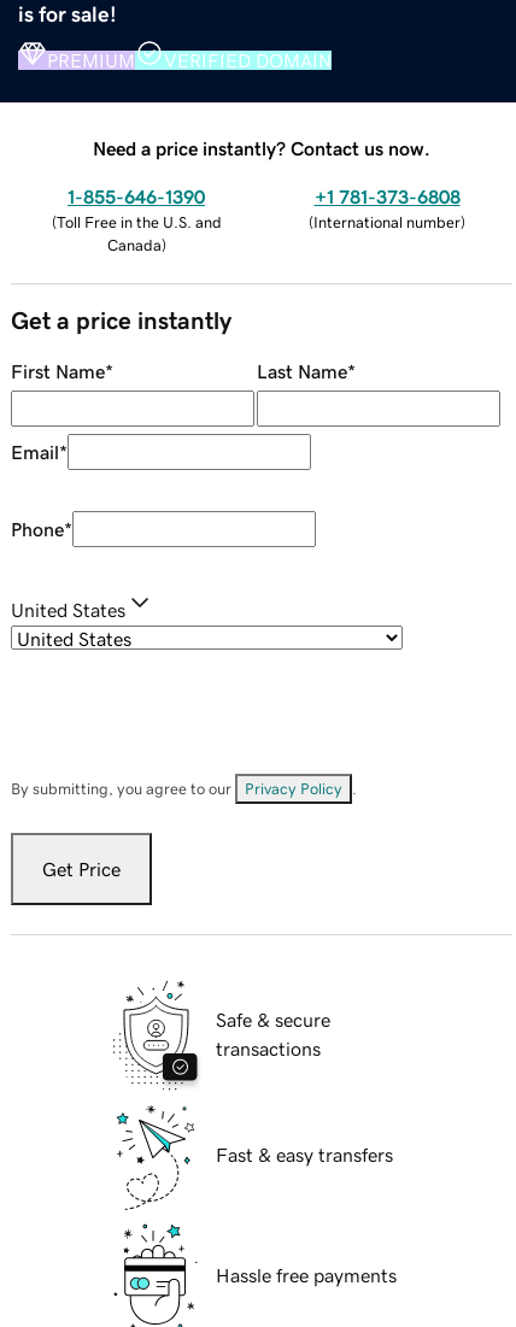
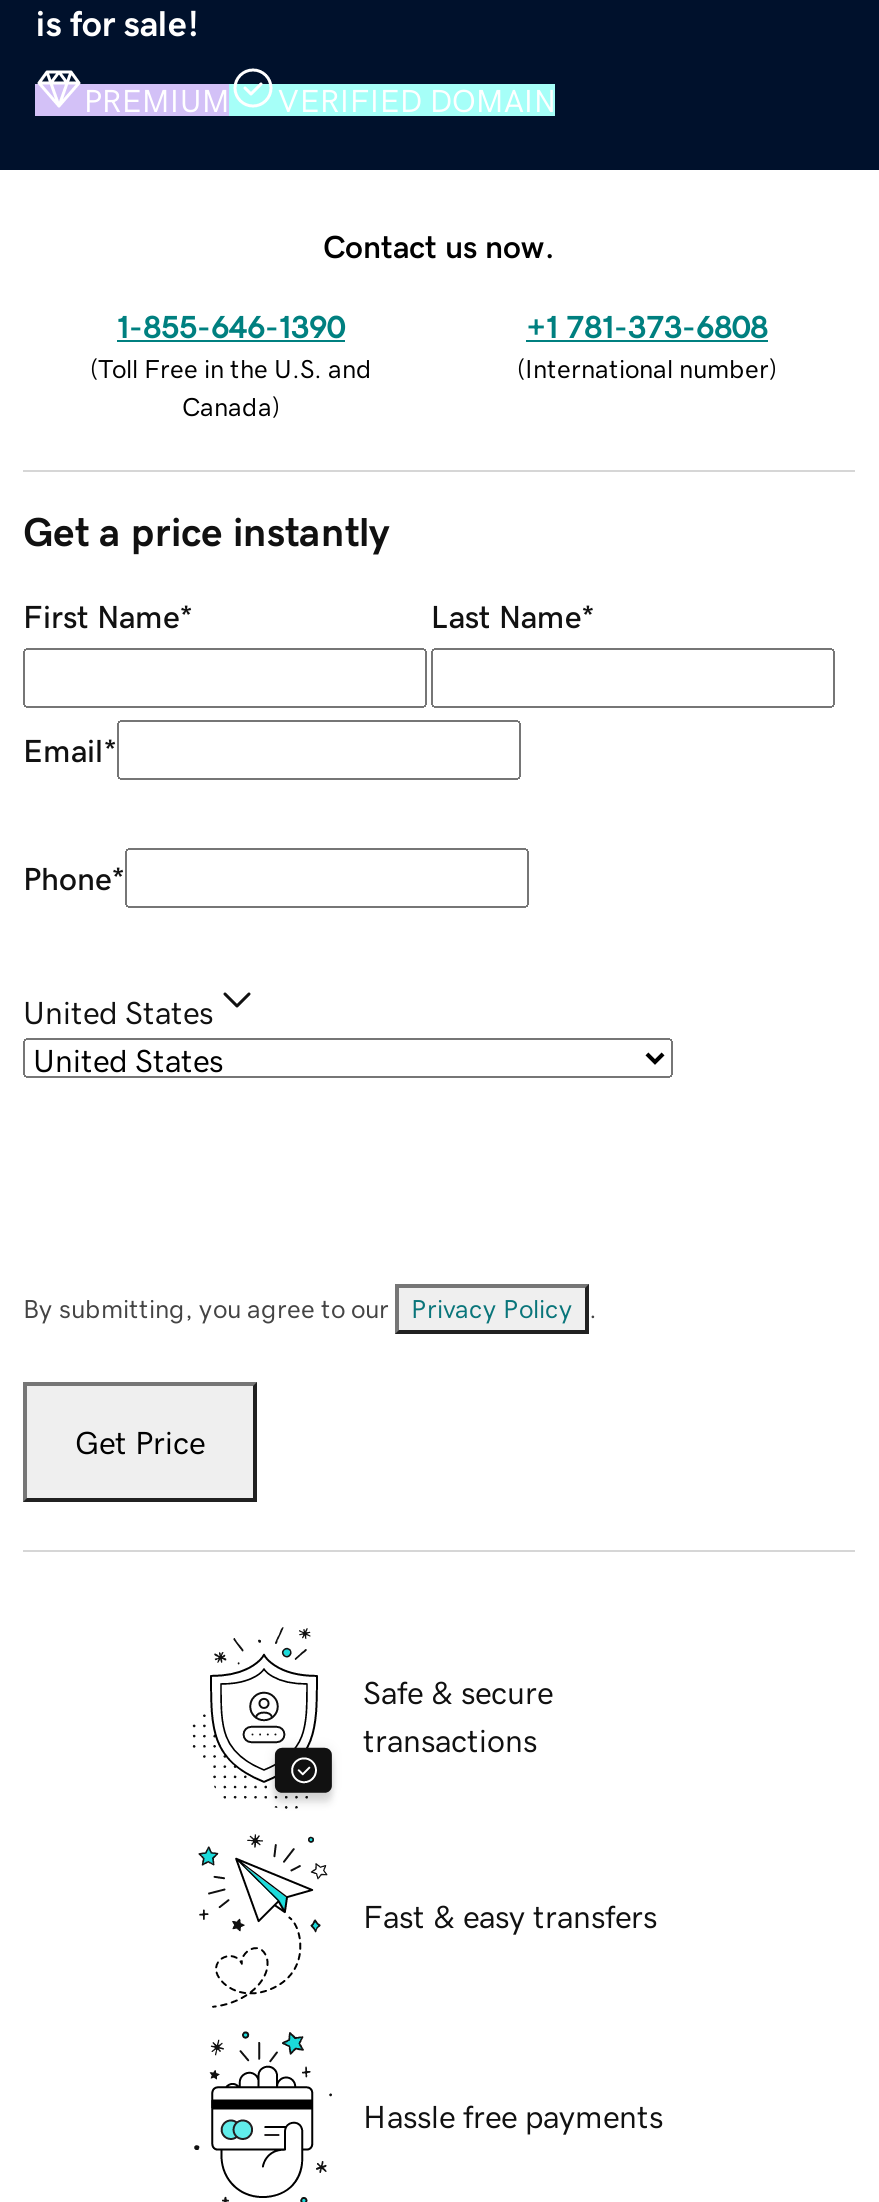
- Need a price instantly? Contact us now.
+ Contact us now.
